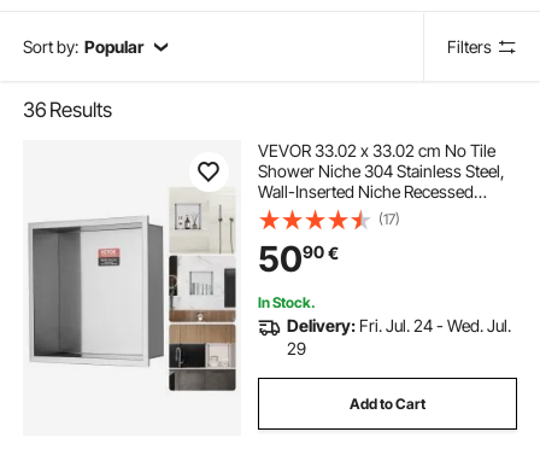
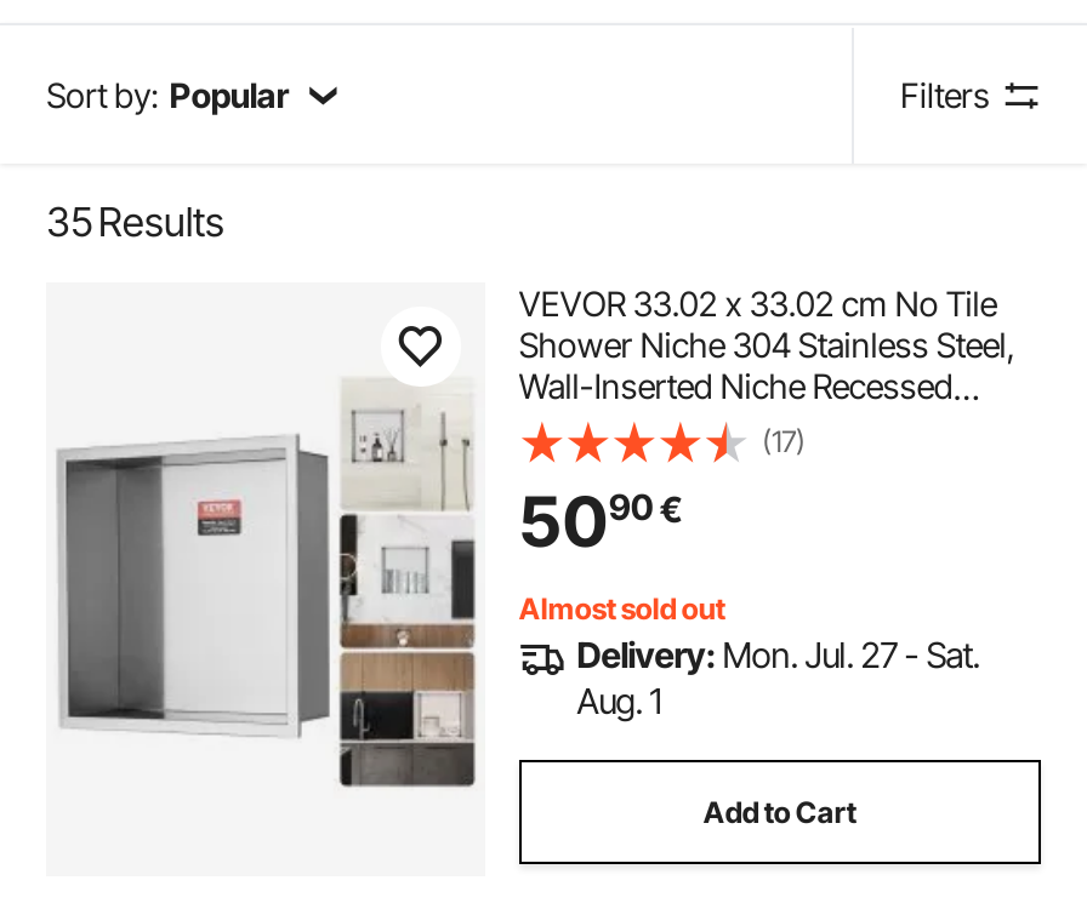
- 36 Results
+ 35 Results

- In Stock.
- Delivery: Fri. Jul. 24 - Wed. Jul.
- 29
+ Almost sold out
+ Delivery: Mon. Jul. 27 - Sat.
+ Aug. 1
